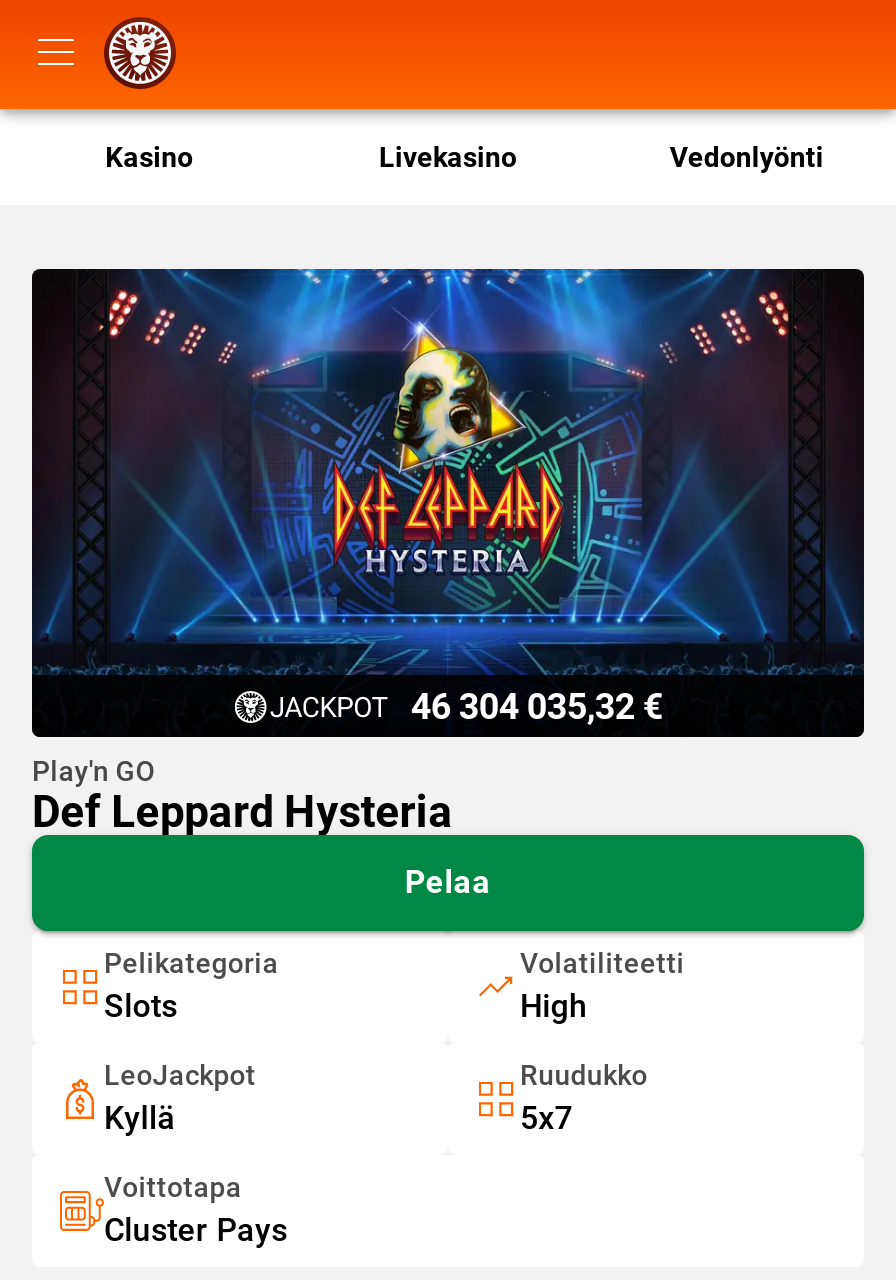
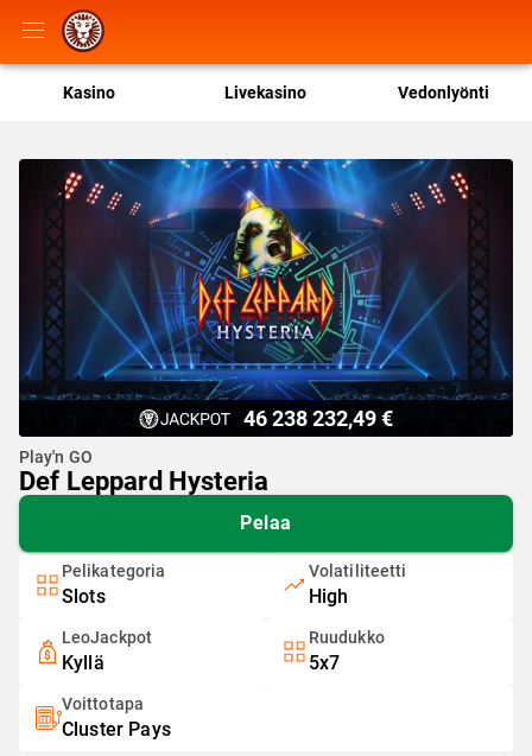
- 46 304 035,32 €
+ 46 238 232,49 €
